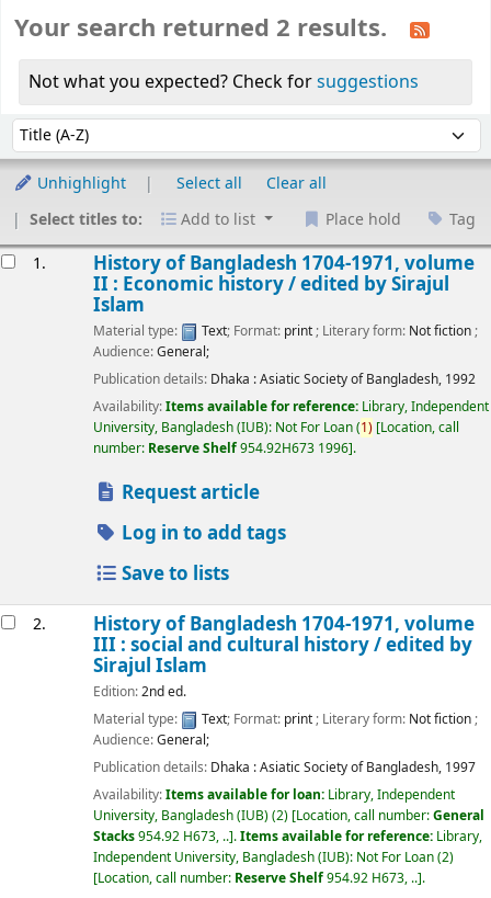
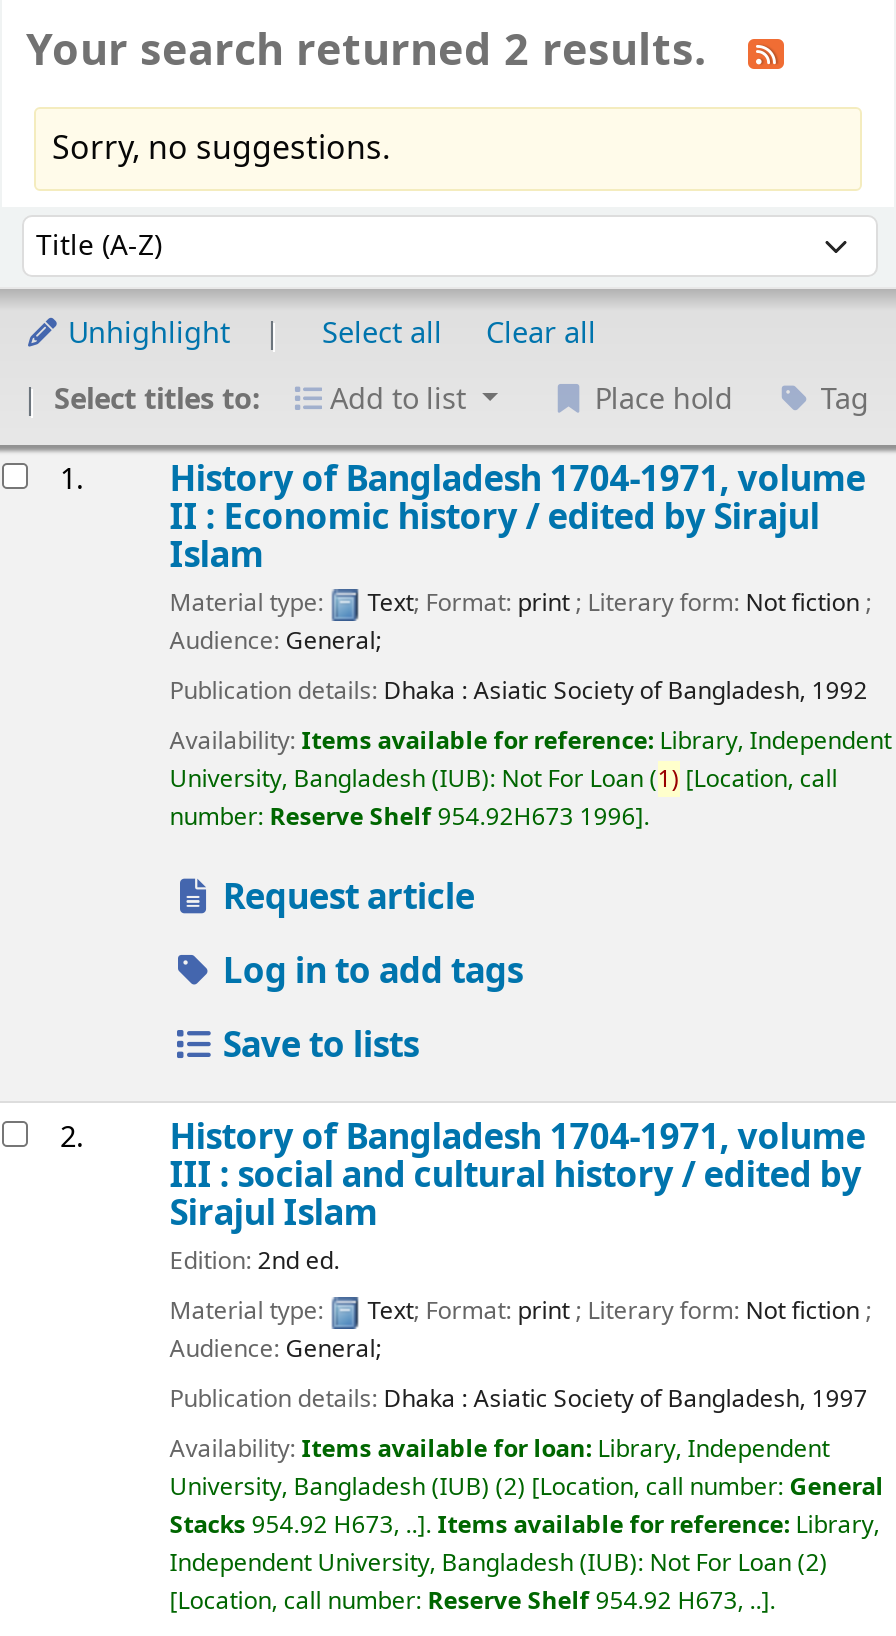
- Not what you expected? Check for suggestions
+ Sorry, no suggestions.
